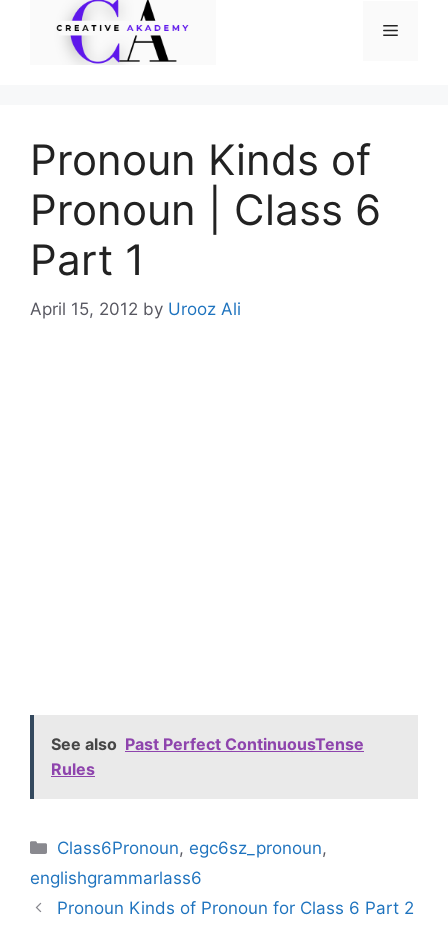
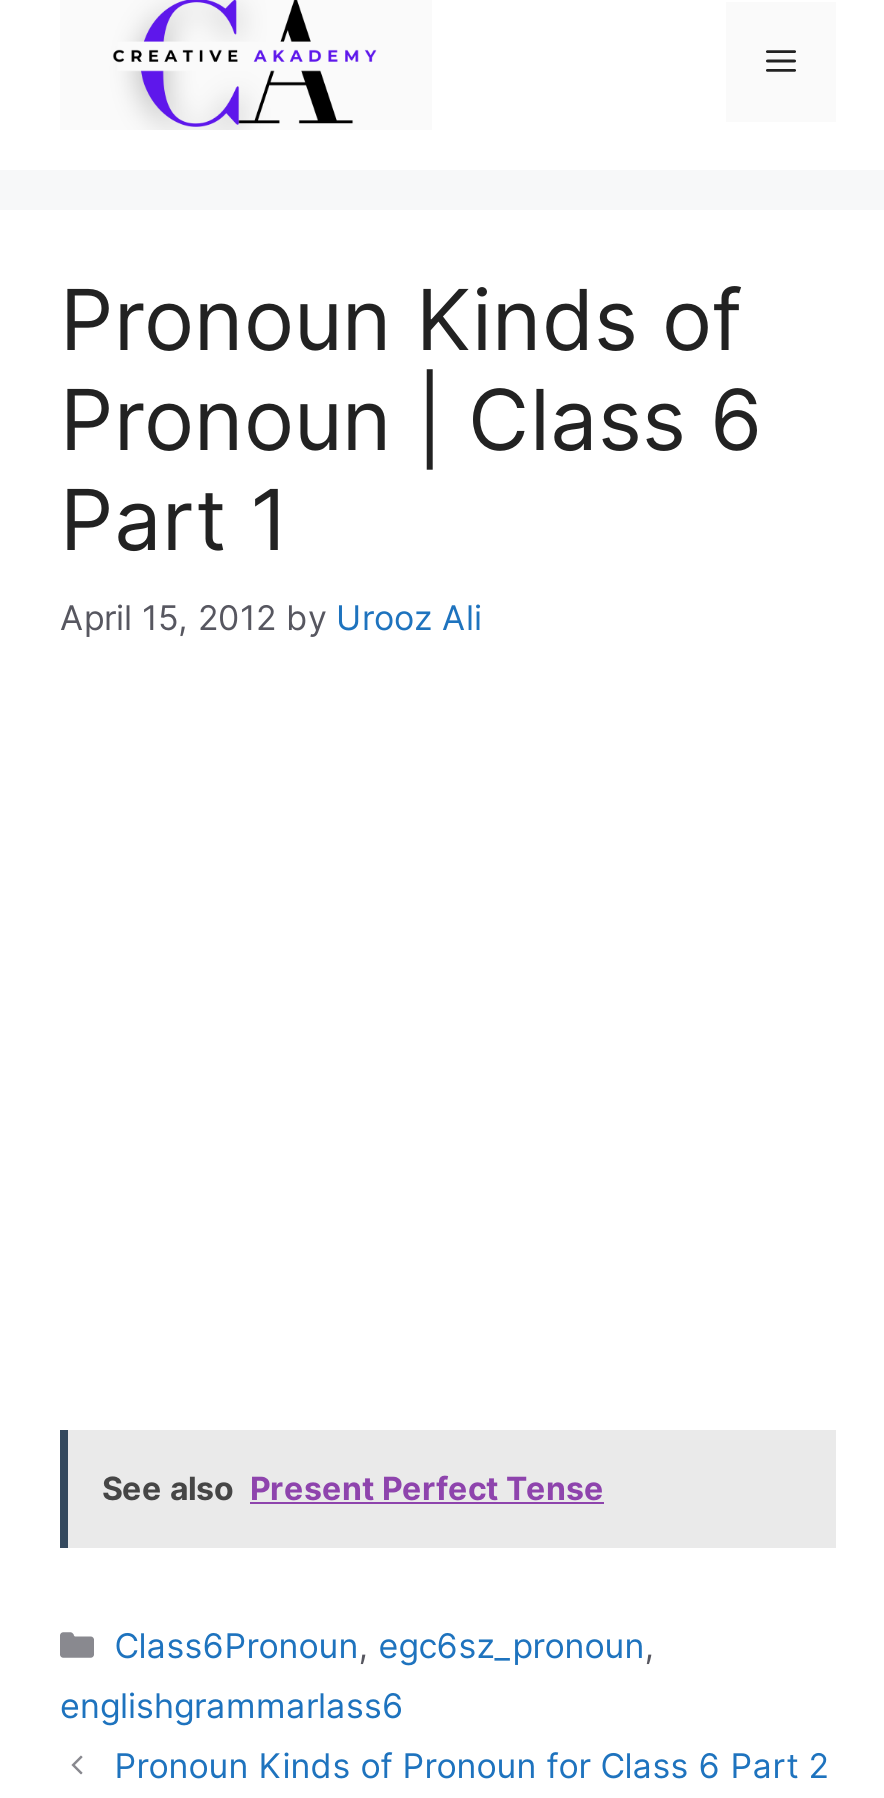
- See also Past Perfect ContinuousTense
- Rules
+ See also Present Perfect Tense
